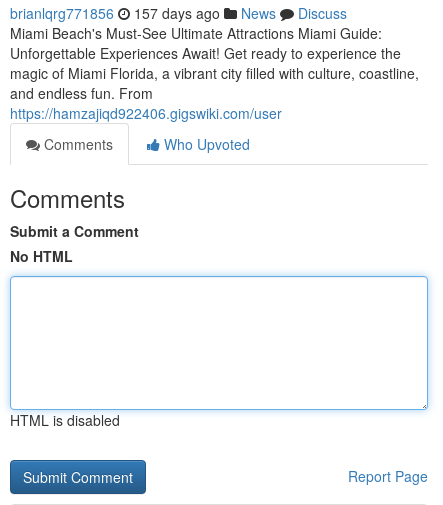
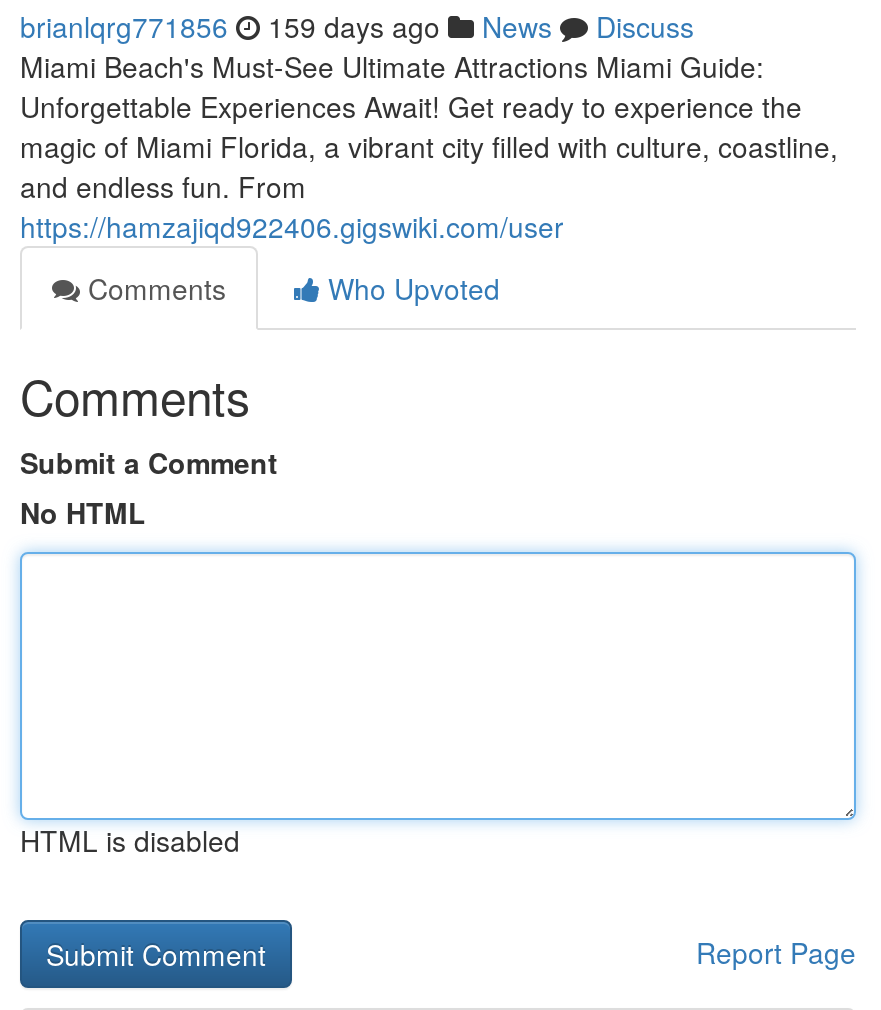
- brianlqrg771856 157 days ago News Discuss
+ brianlqrg771856 159 days ago News Discuss
